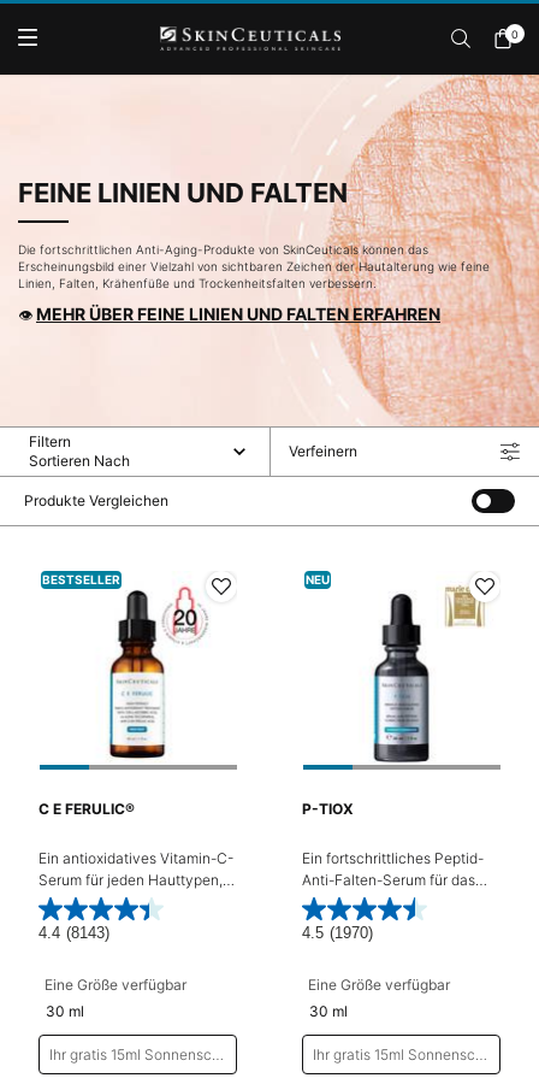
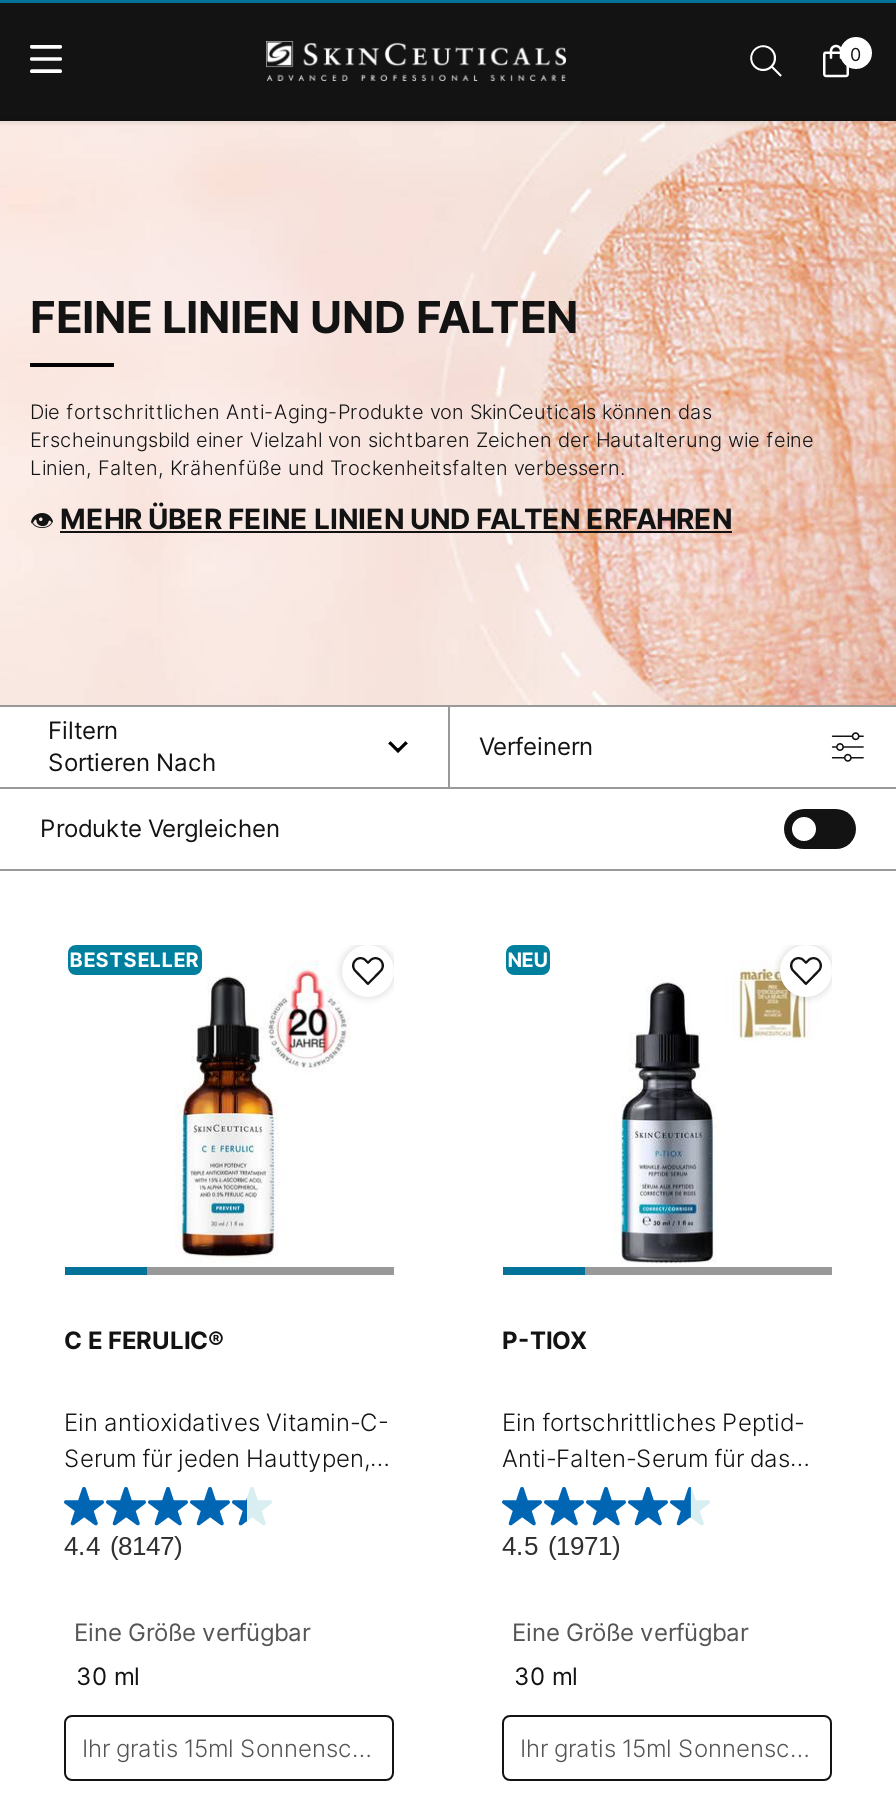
- 4.4 (8143)
+ 4.4 (8147)

- 4.5 (1970)
+ 4.5 (1971)
